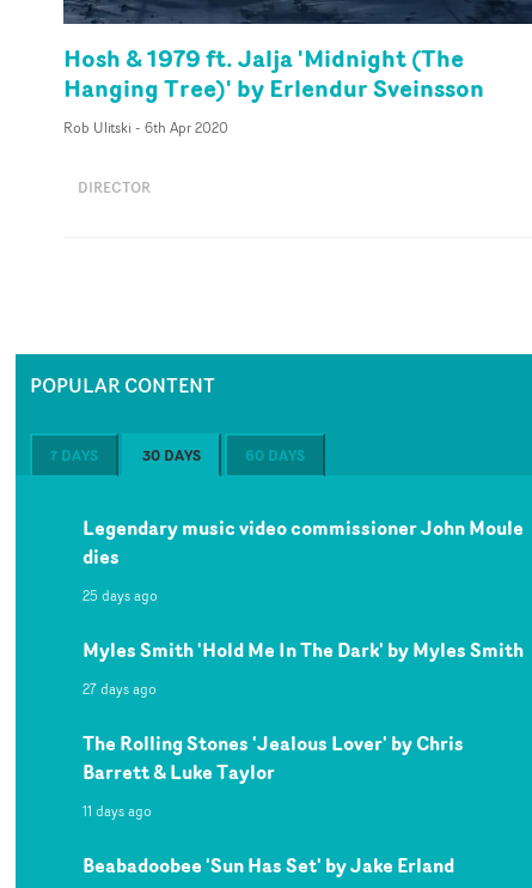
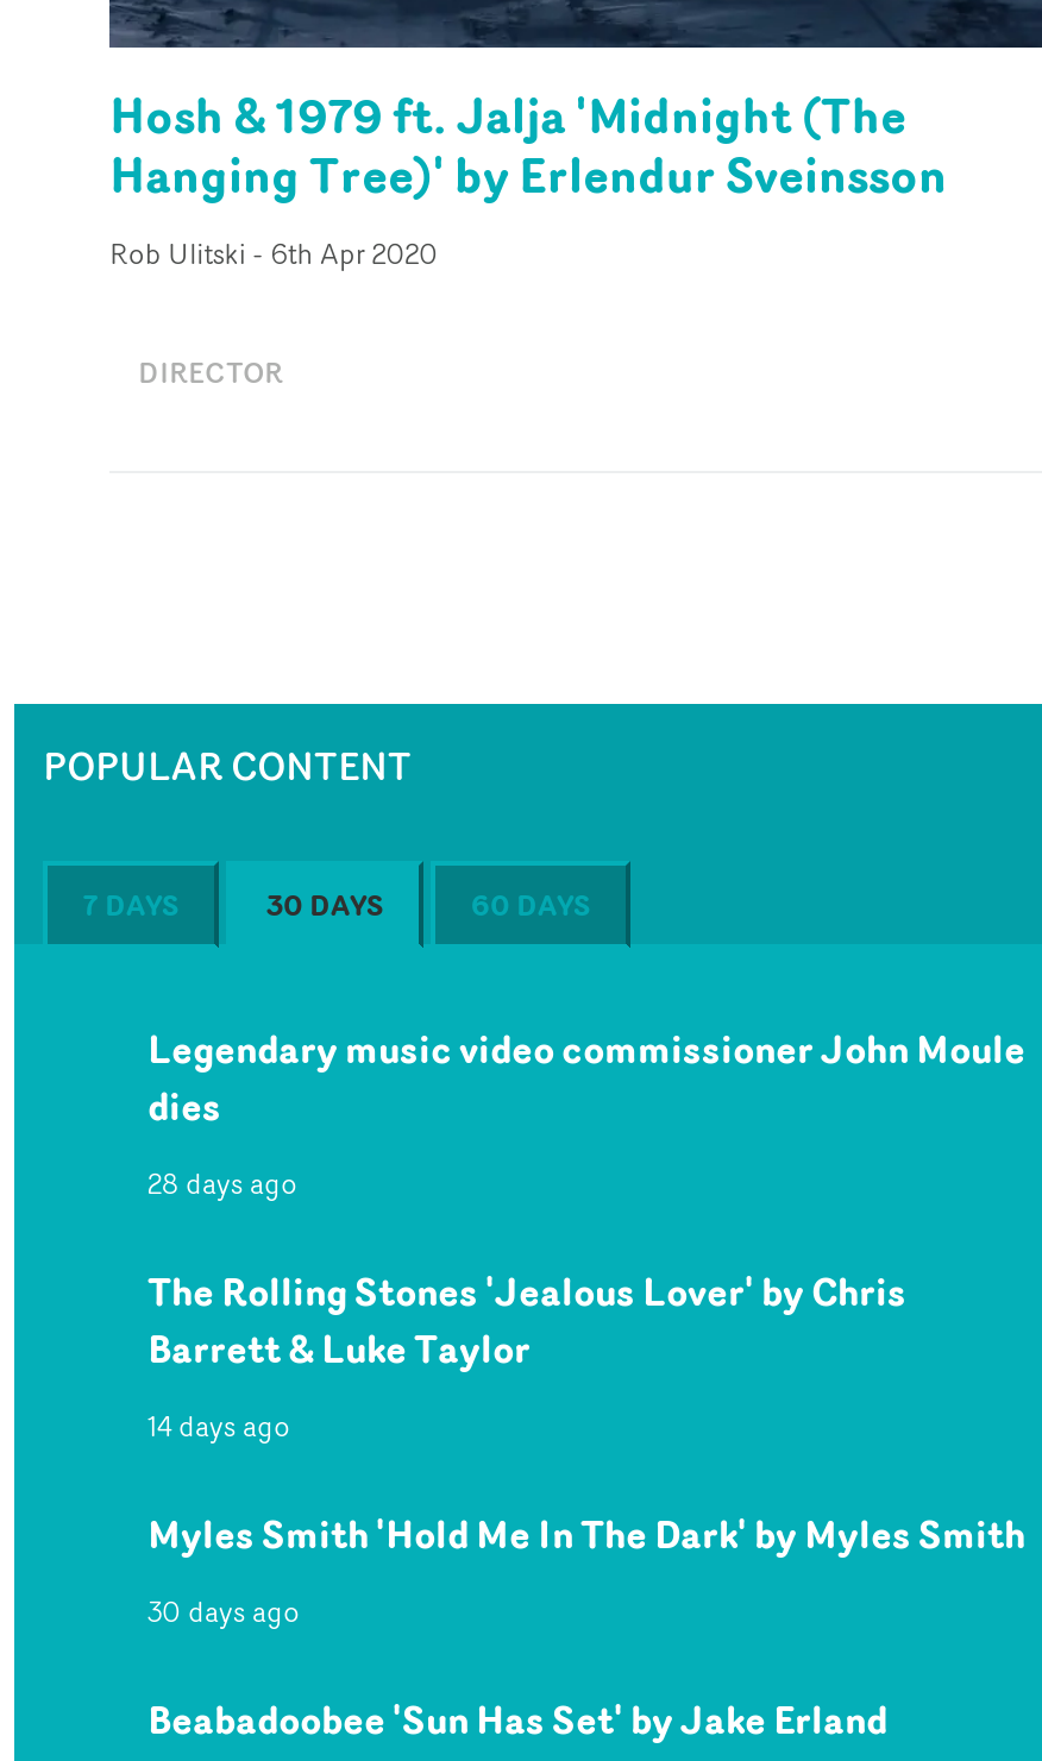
- 25 days ago
- 27 days ago
+ 28 days ago

moved down: Myles Smith 'Hold Me In The Dark' by Myles Smith

moved up: The Rolling Stones 'Jealous Lover' by Chris | Barrett & Luke Taylor

- 11 days ago
+ 14 days ago
+ 30 days ago
